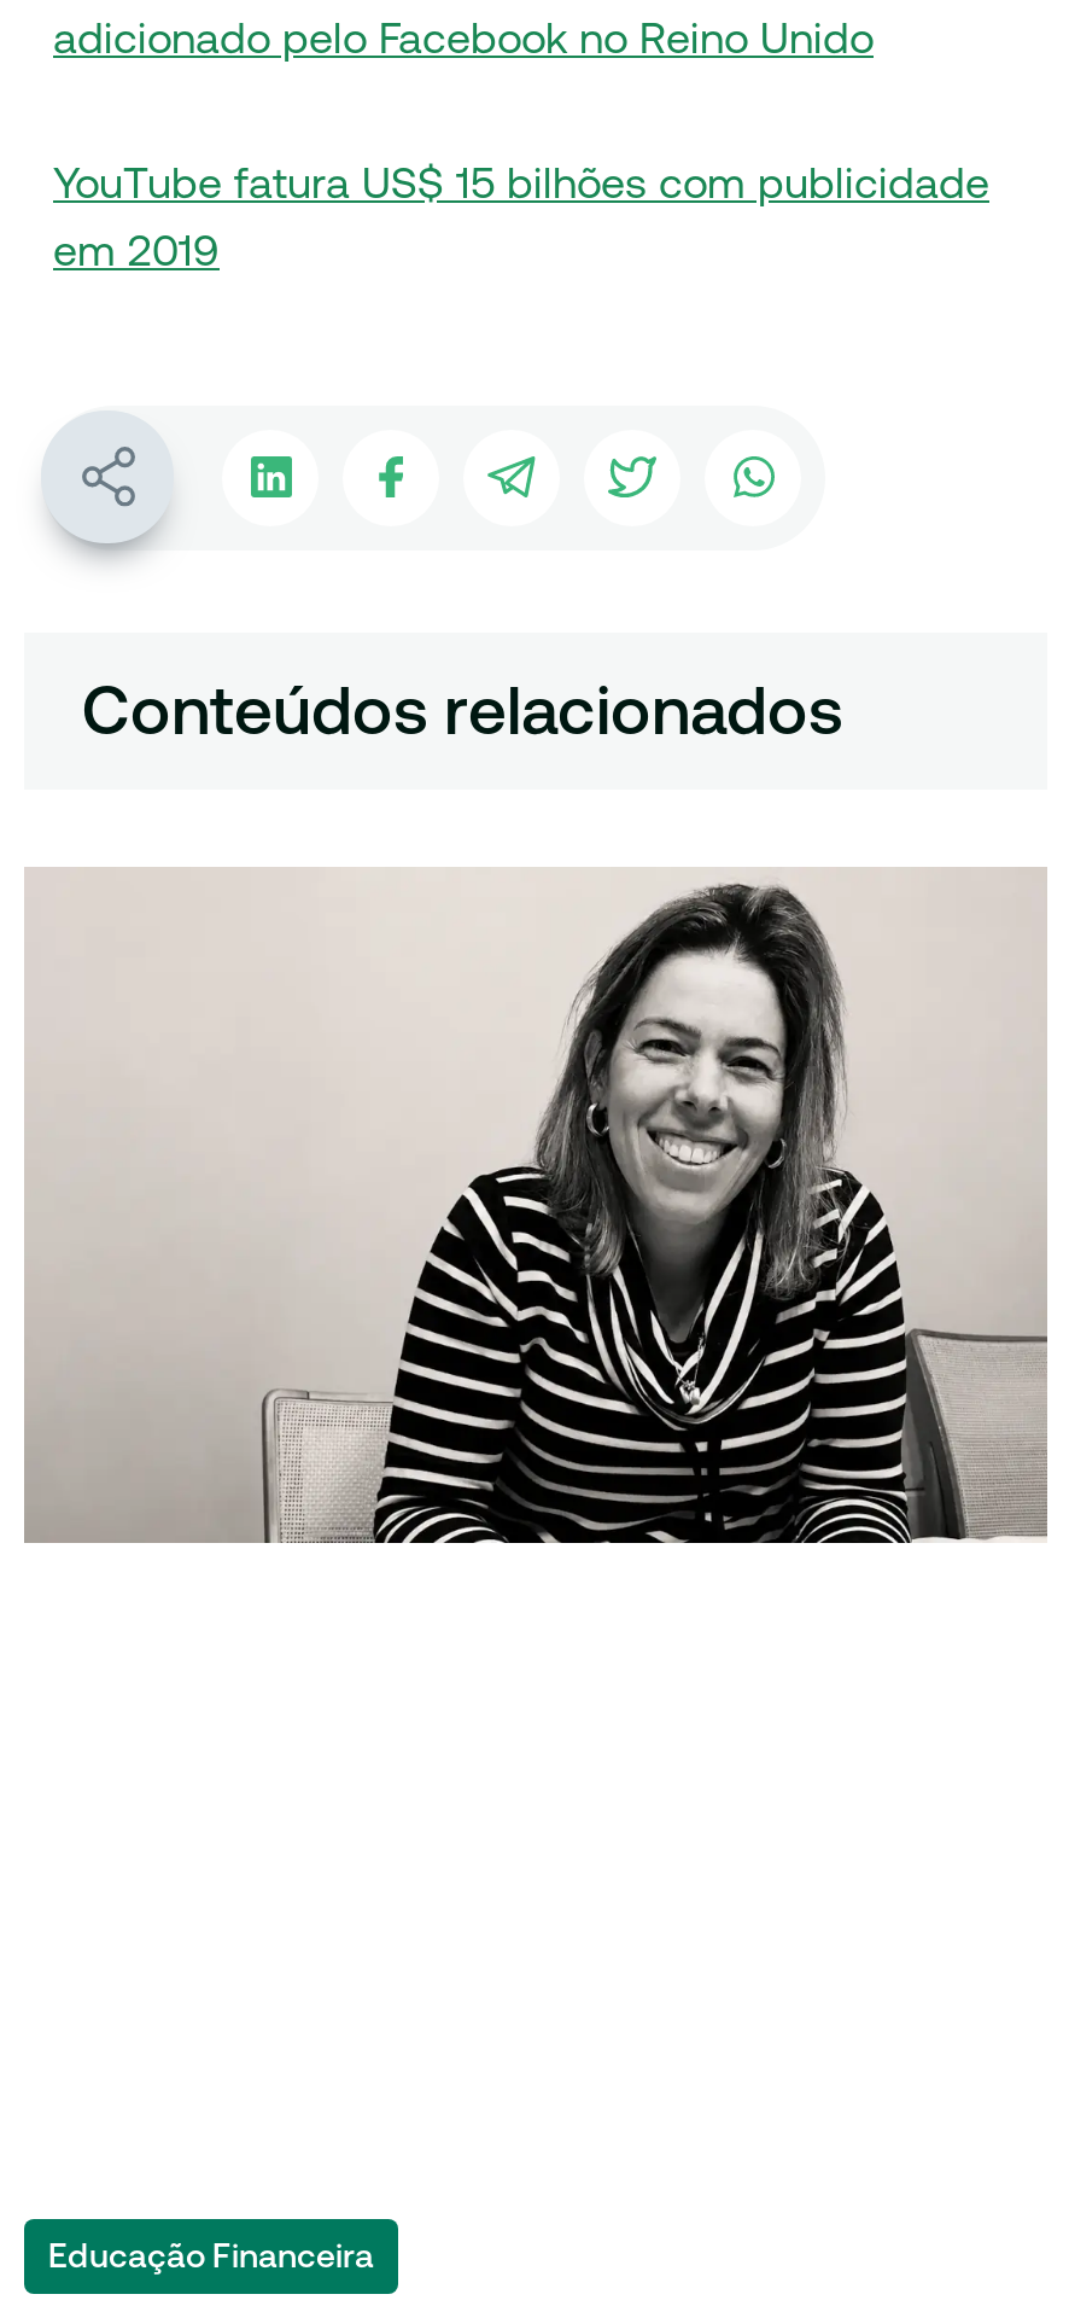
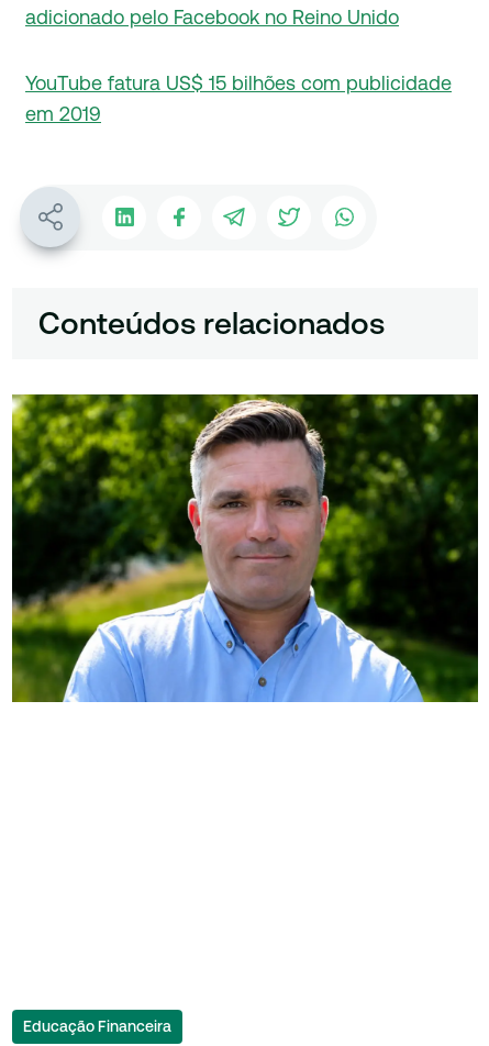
- [image]
+ [image]
